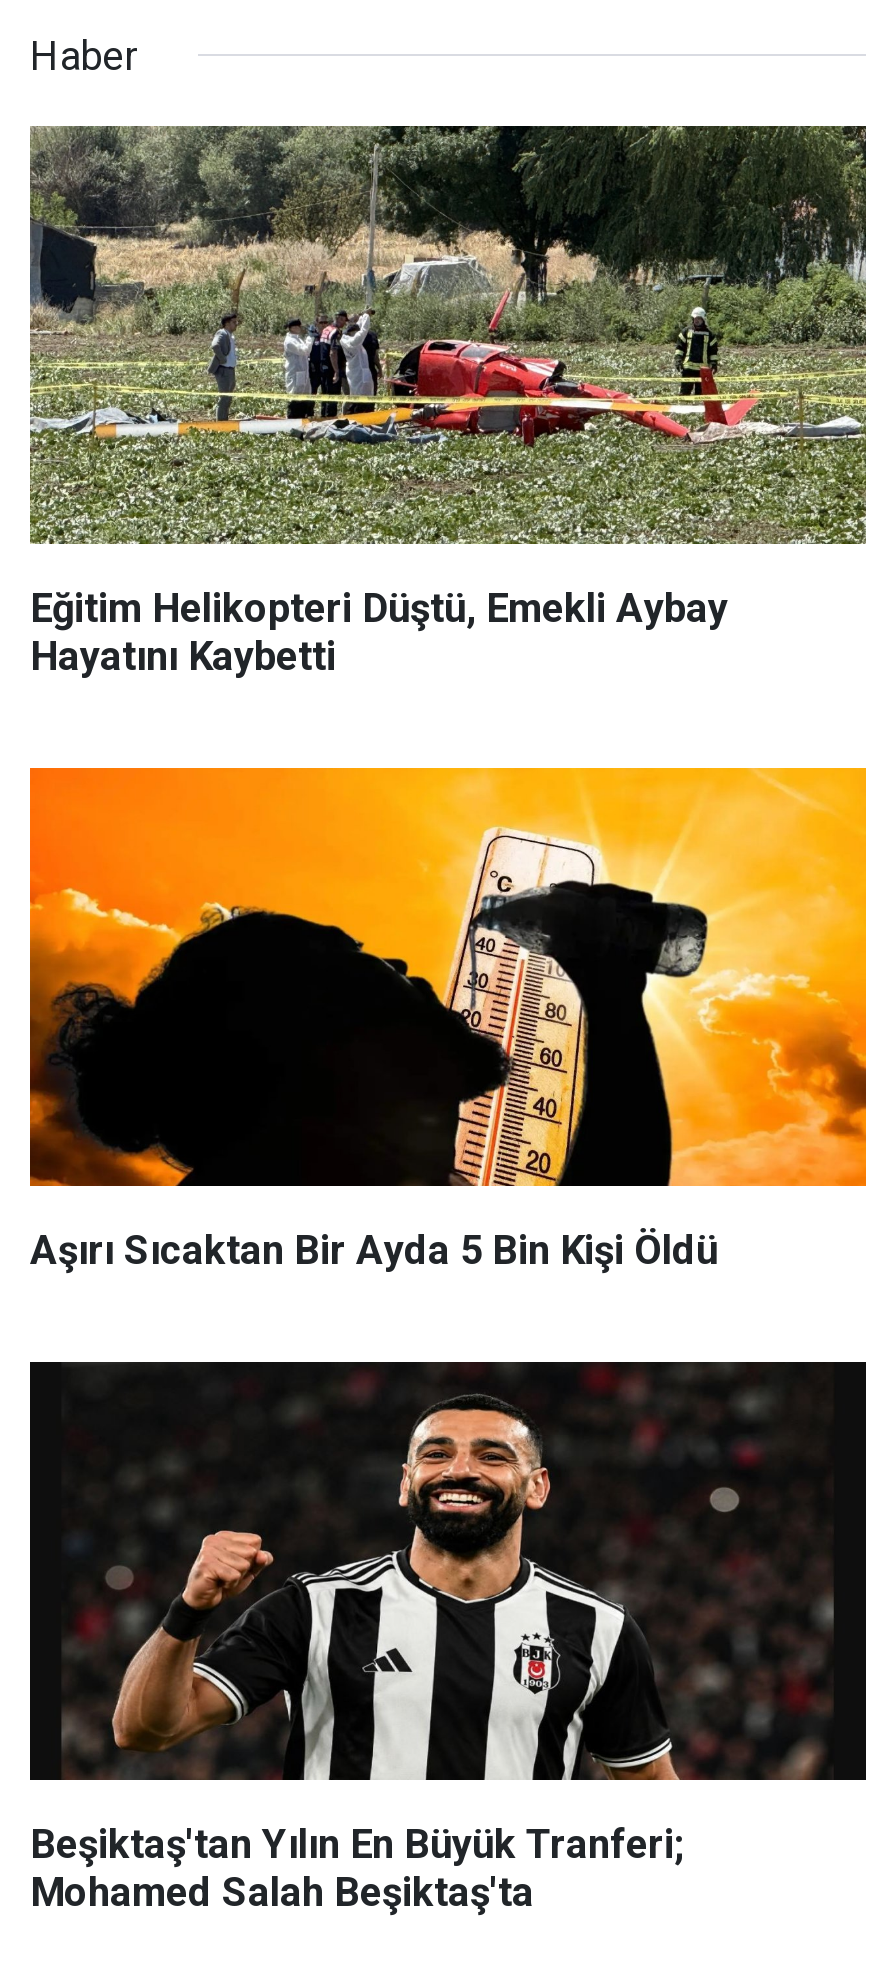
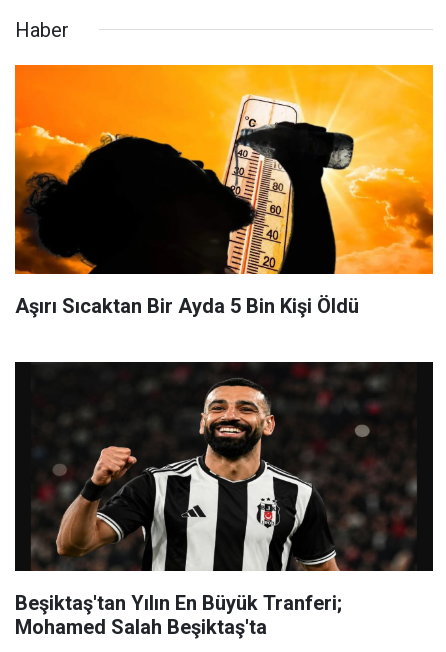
- [image]
- Eğitim Helikopteri Düştü, Emekli Aybay
- Hayatını Kaybetti
